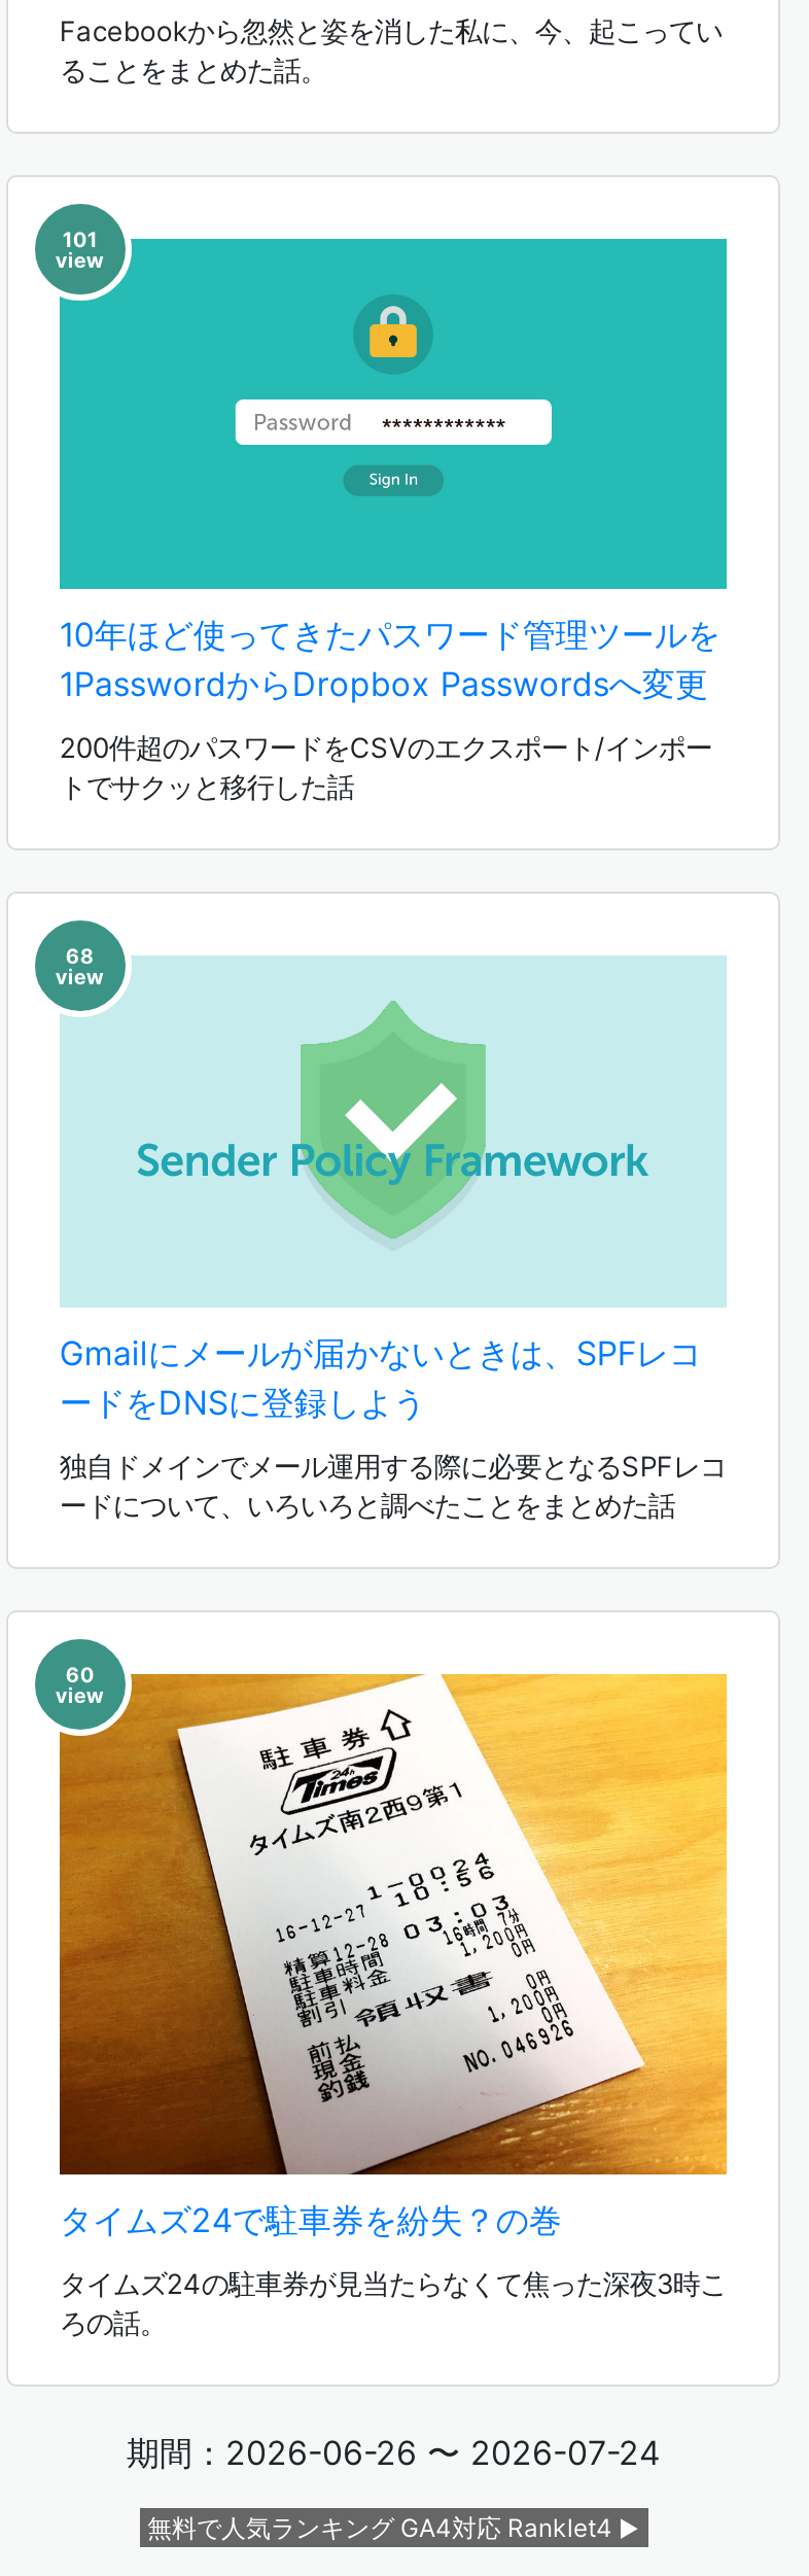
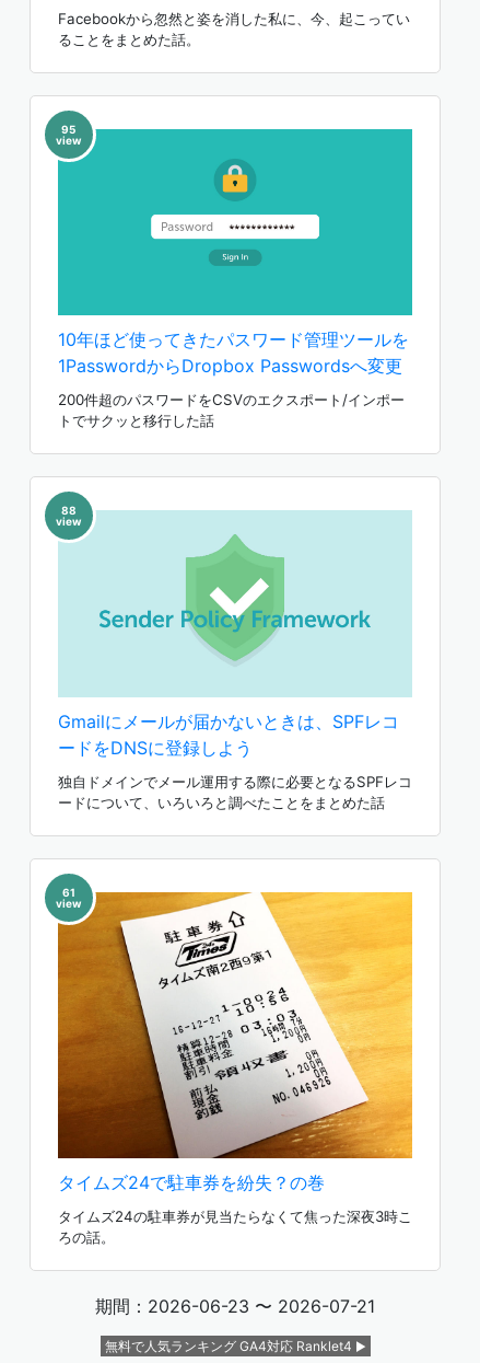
- 101
+ 95

- 68
+ 88

- 60
+ 61

- 期間：2026-06-26 〜 2026-07-24
+ 期間：2026-06-23 〜 2026-07-21
